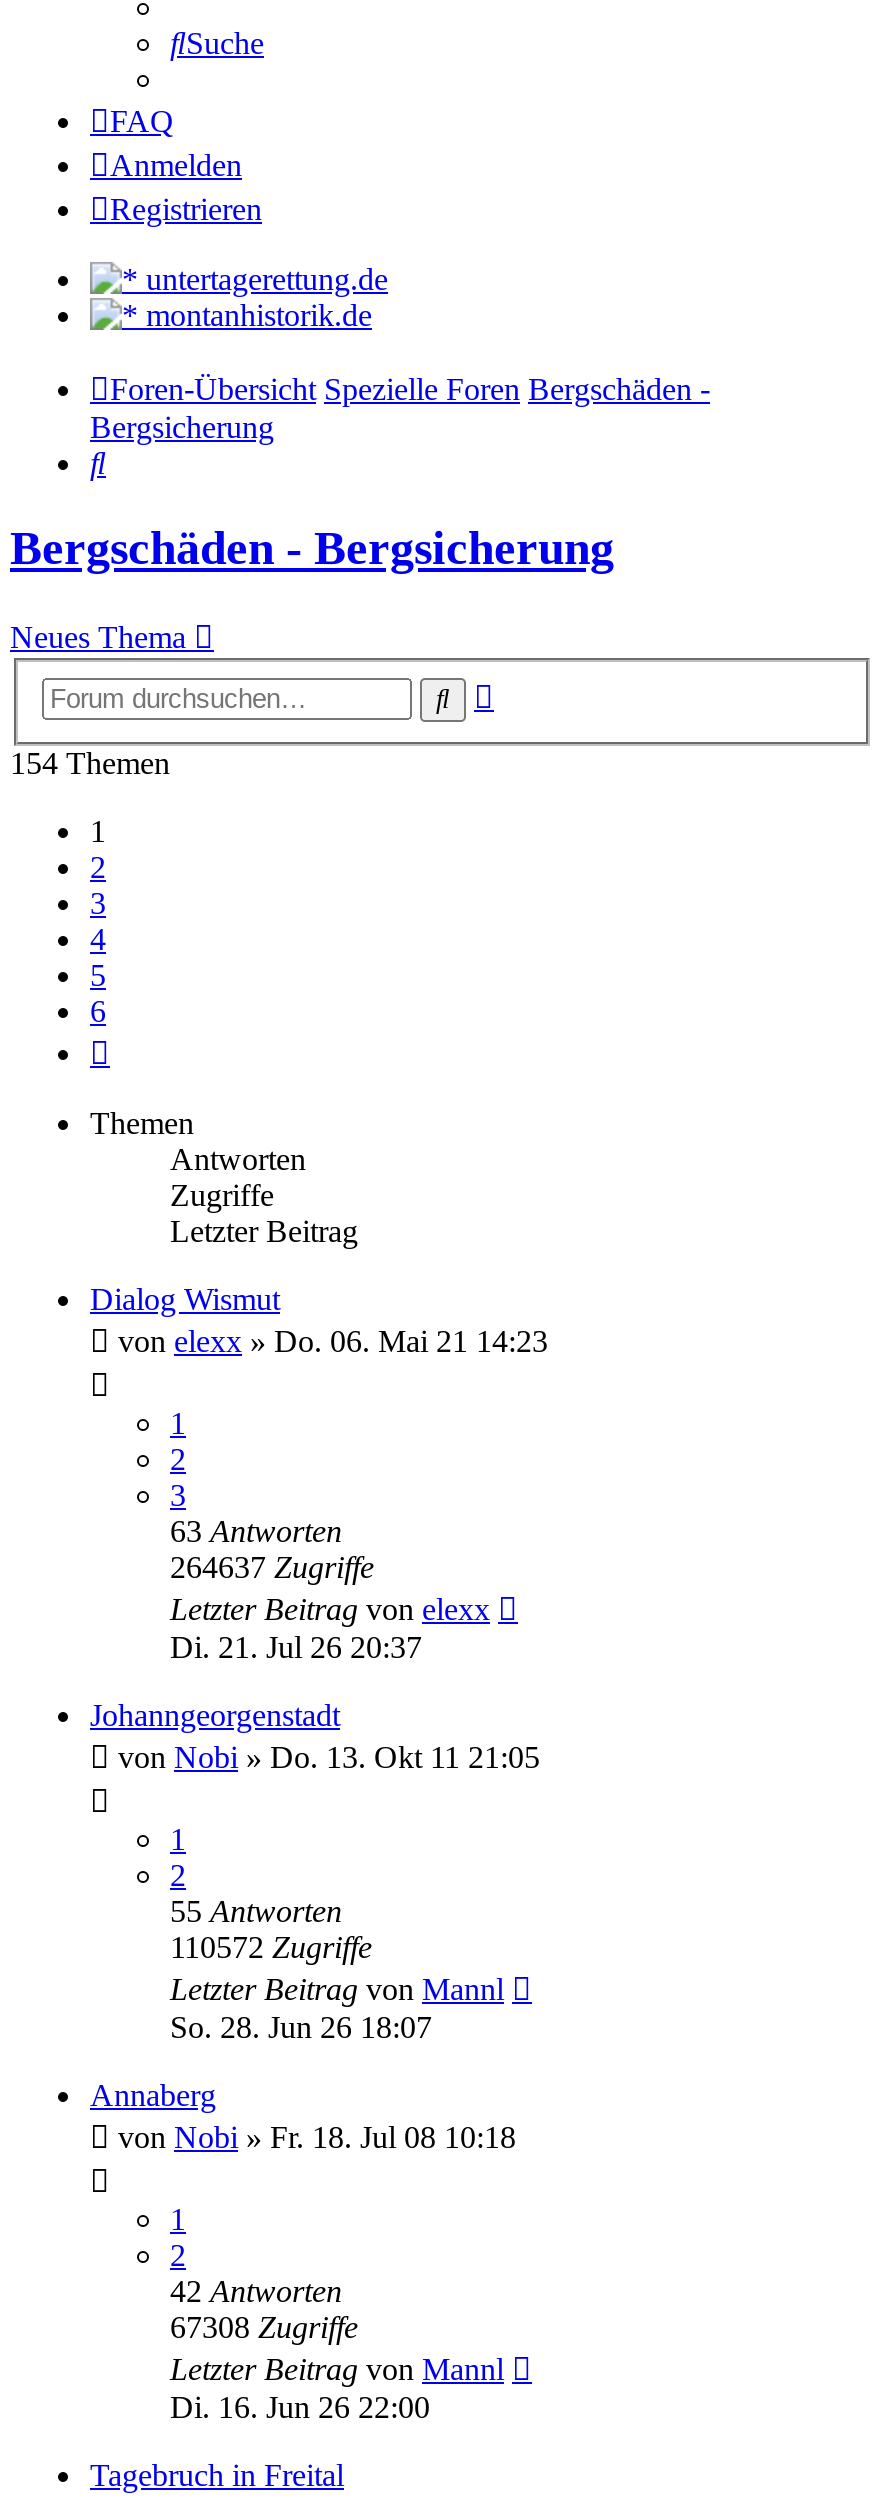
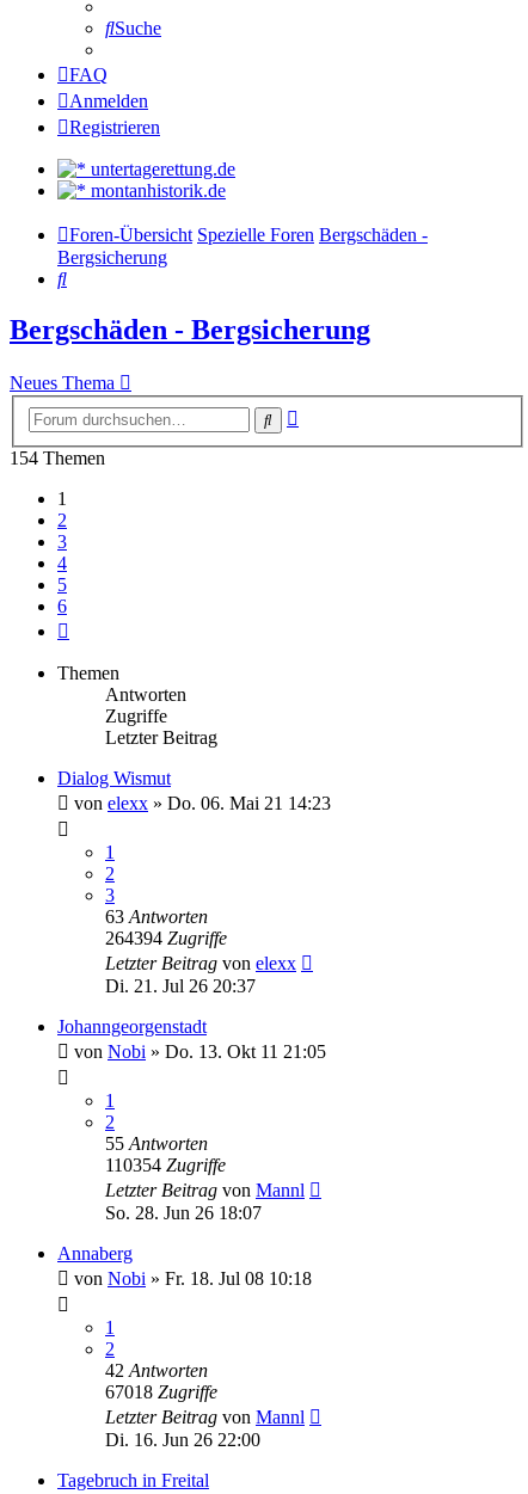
- 264637 Zugriffe
+ 264394 Zugriffe

- 110572 Zugriffe
+ 110354 Zugriffe

- 67308 Zugriffe
+ 67018 Zugriffe
